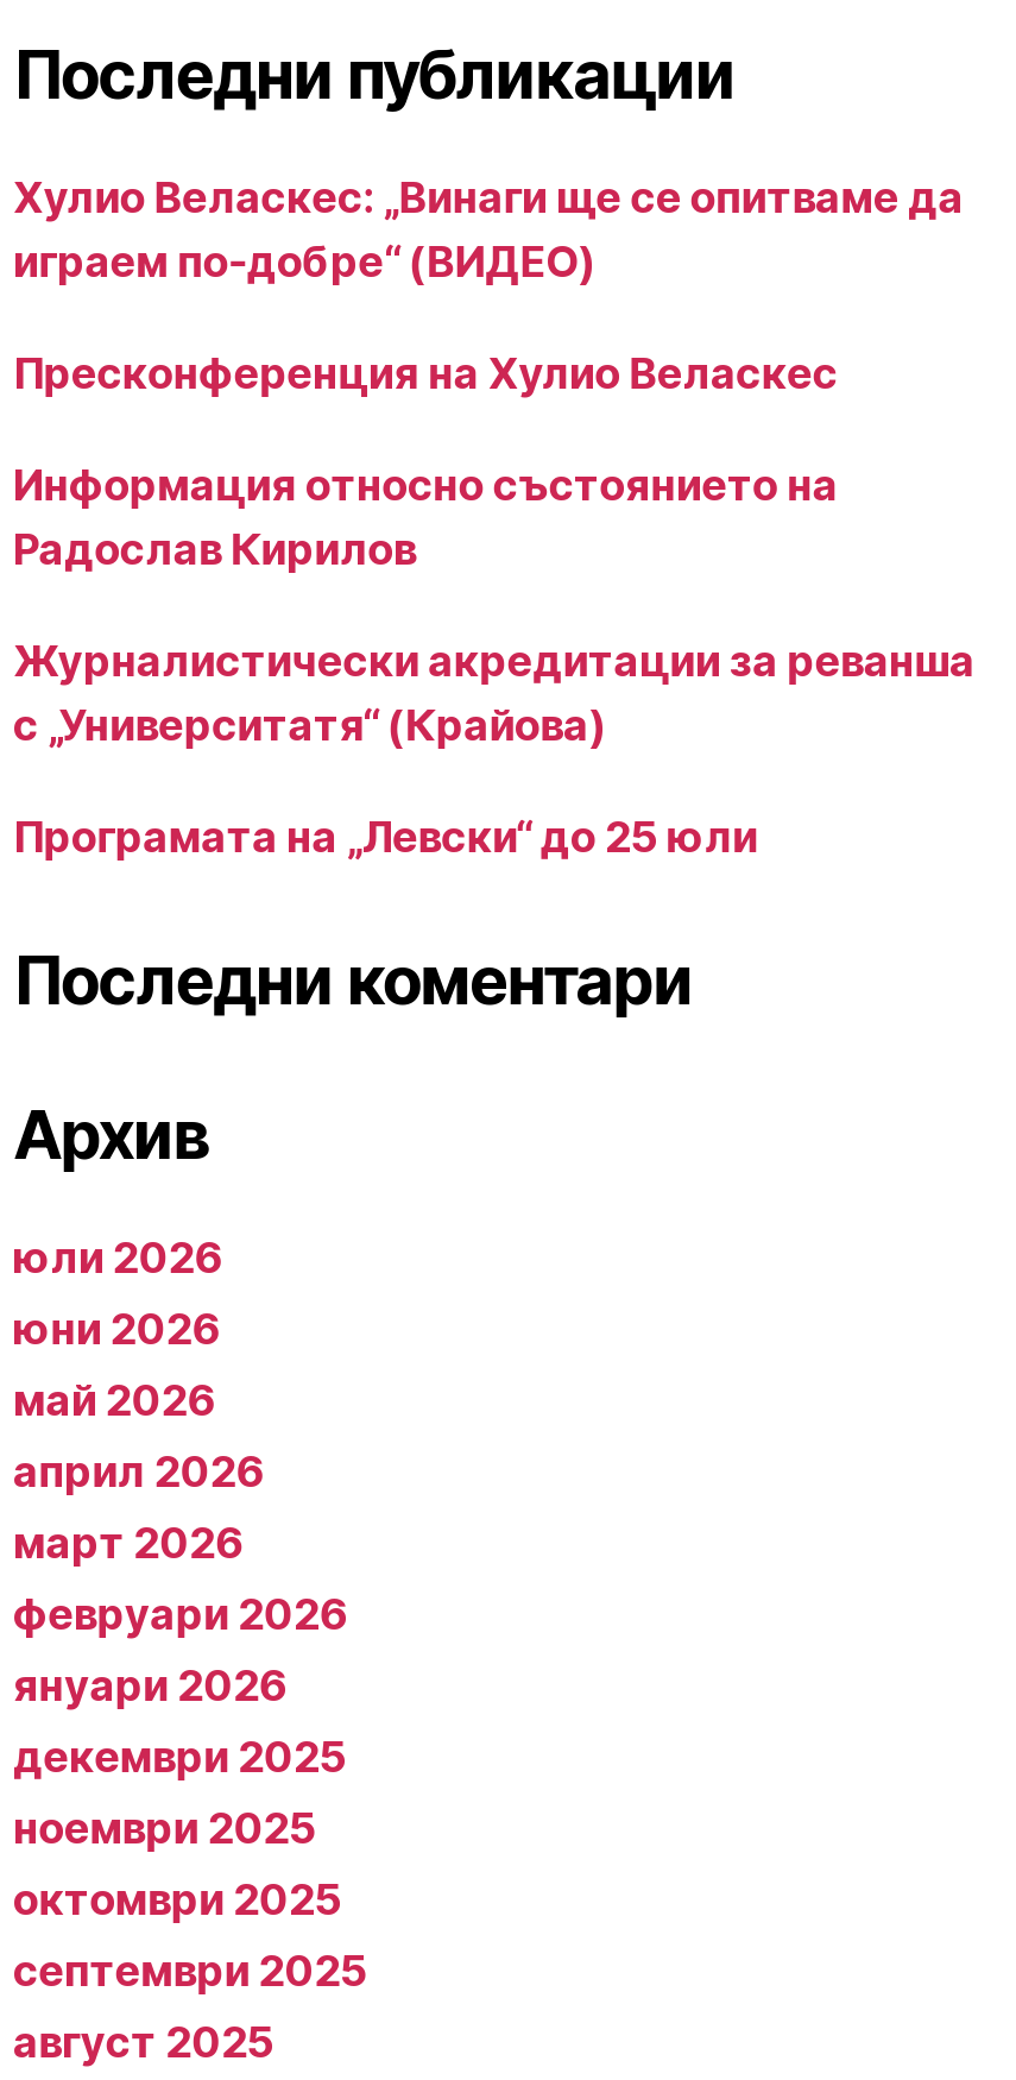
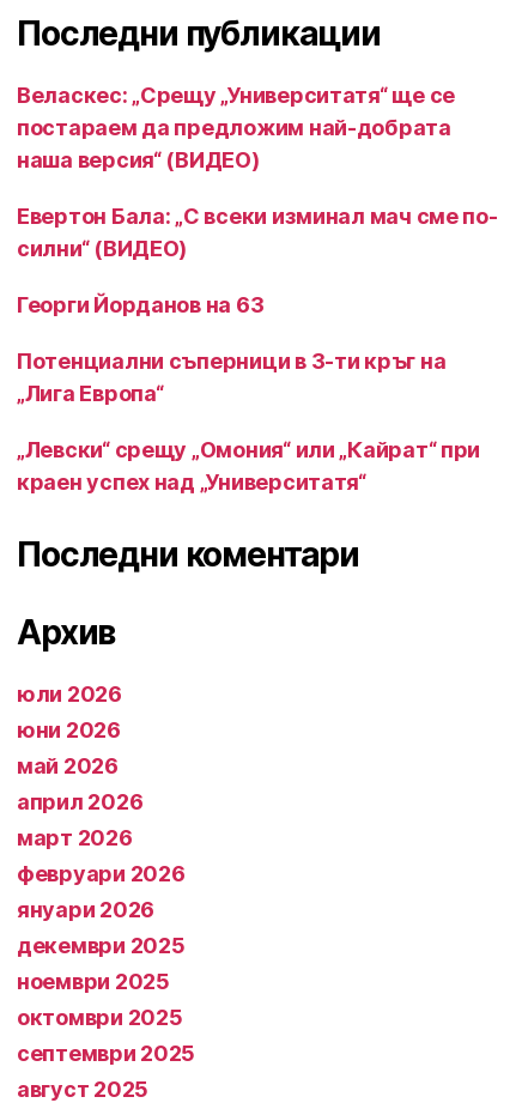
- Хулио Веласкес: „Винаги ще се опитваме да
- играем по-добре“ (ВИДЕО)
+ Веласкес: „Срещу „Университатя“ ще се
+ постараем да предложим най-добрата
+ наша версия“ (ВИДЕО)

- Пресконференция на Хулио Веласкес
+ Евертон Бала: „С всеки изминал мач сме по-
+ силни“ (ВИДЕО)

- Информация относно състоянието на
- Радослав Кирилов
+ Георги Йорданов на 63

- Журналистически акредитации за реванша
- с „Университатя“ (Крайова)
+ Потенциални съперници в 3-ти кръг на
+ „Лига Европа“

- Програмата на „Левски“ до 25 юли
+ „Левски“ срещу „Омония“ или „Кайрат“ при
+ краен успех над „Университатя“
